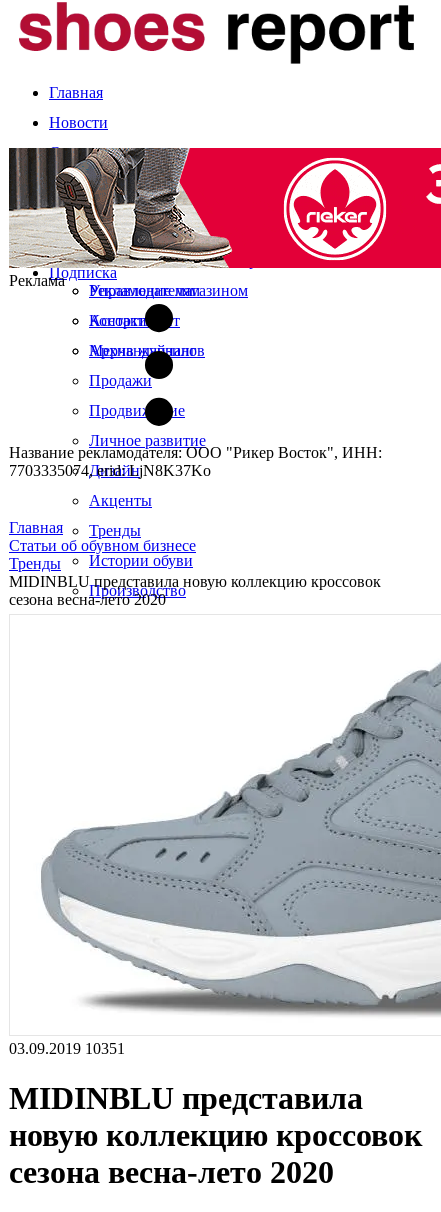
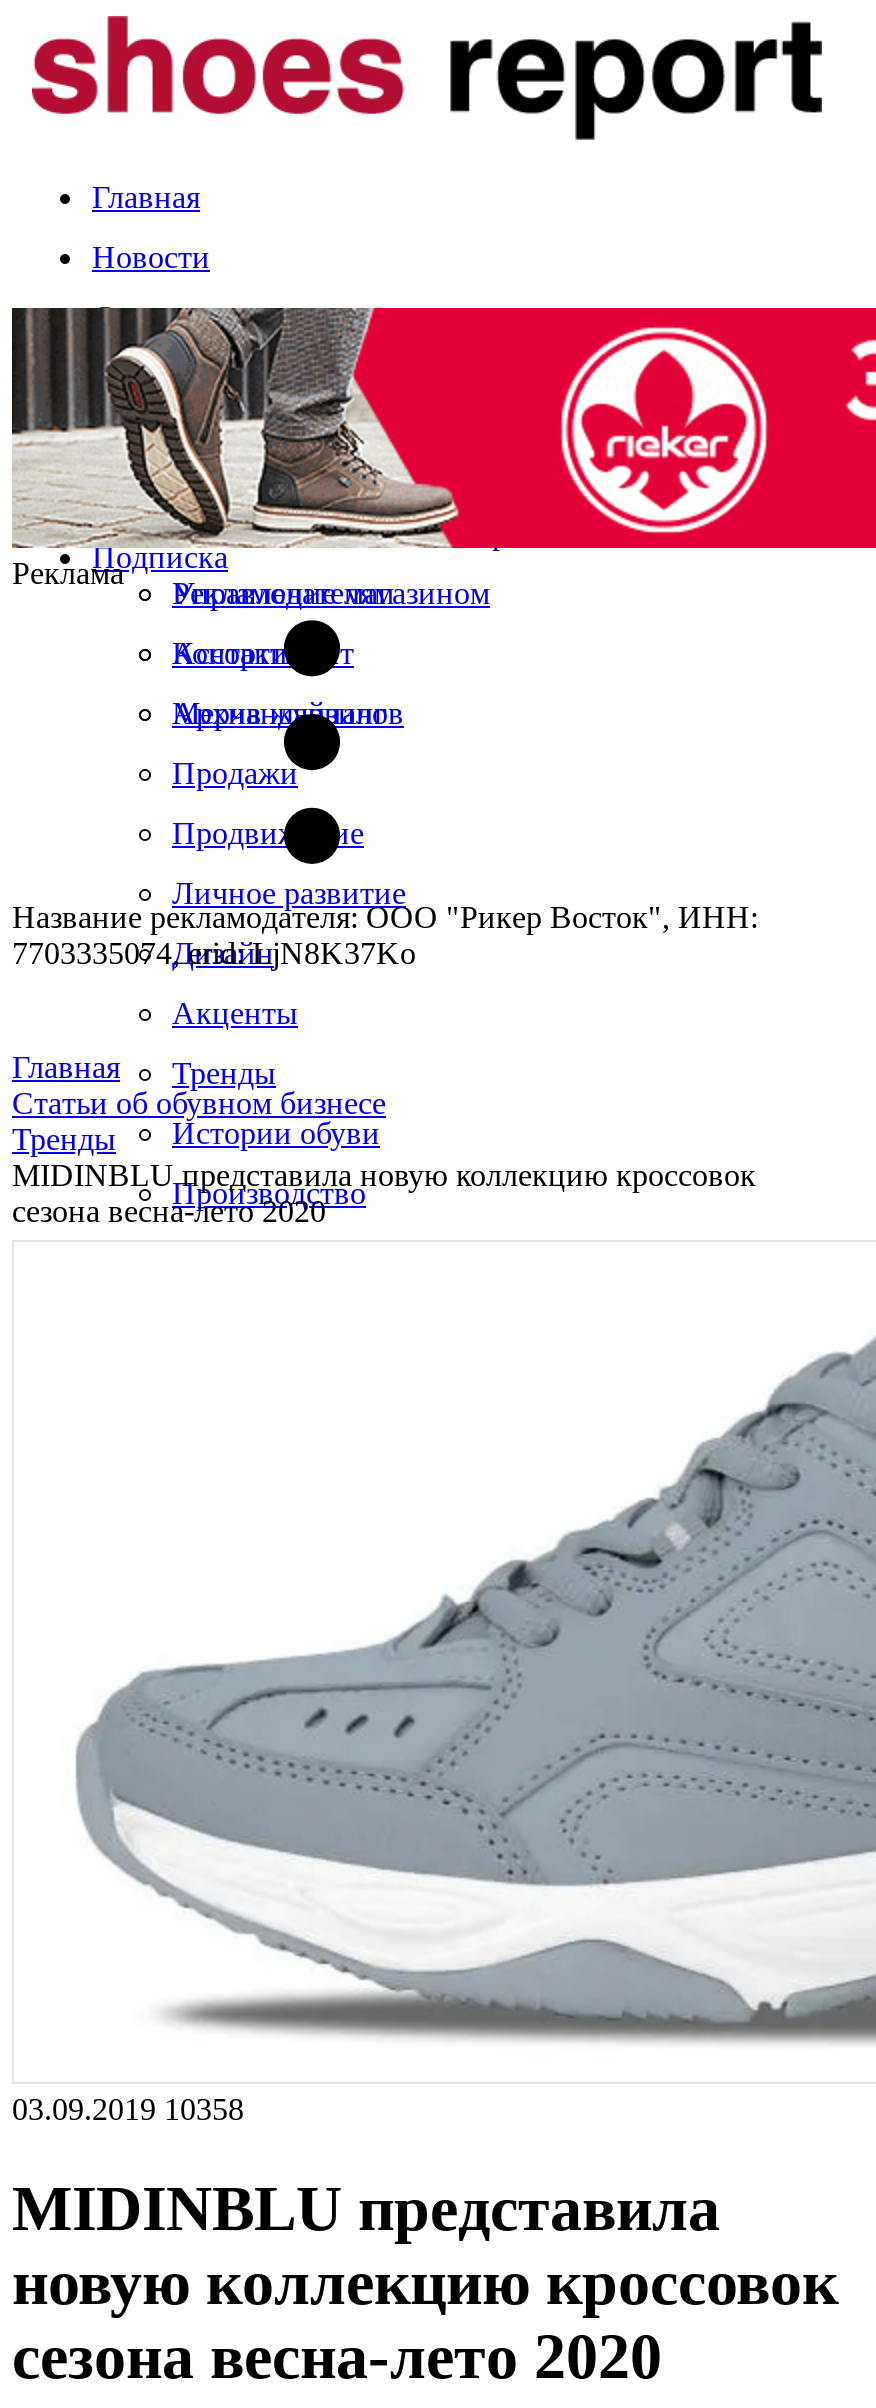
- 03.09.2019 10351
+ 03.09.2019 10358
